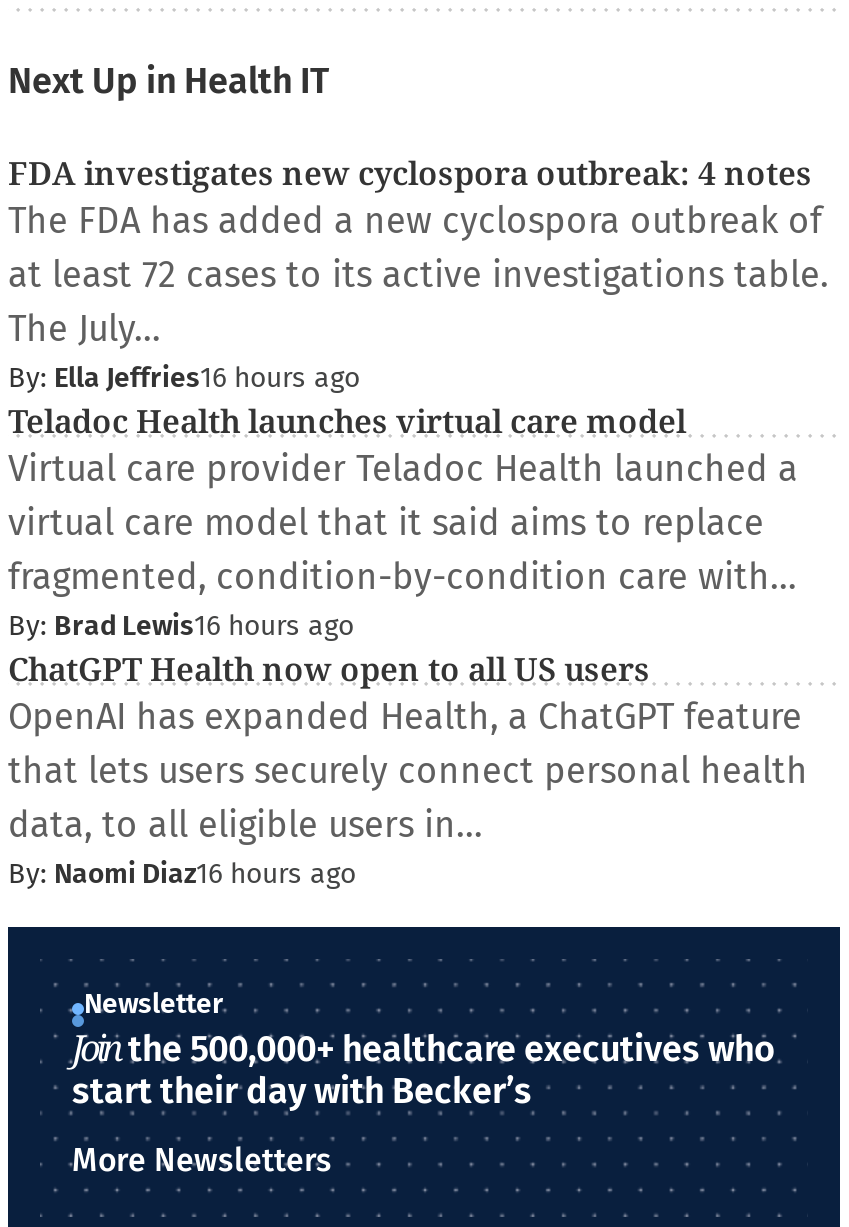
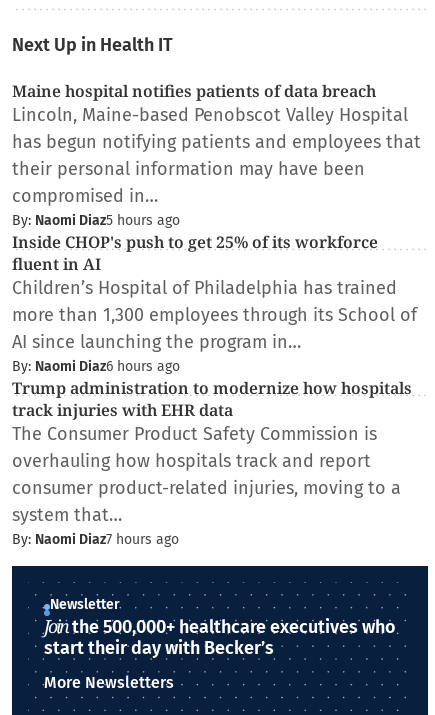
- FDA investigates new cyclospora outbreak: 4 notes
- The FDA has added a new cyclospora outbreak of
- at least 72 cases to its active investigations table.
- The July…
- By: Ella Jeffries
- Teladoc Health launches virtual care model
- Virtual care provider Teladoc Health launched a
- virtual care model that it said aims to replace
- fragmented, condition-by-condition care with…
- By: Brad Lewis
- ChatGPT Health now open to all US users
- OpenAI has expanded Health, a ChatGPT feature
- that lets users securely connect personal health
- data, to all eligible users in…
- By: Naomi Diaz
+ Maine hospital notifies patients of data breach
+ Lincoln, Maine-based Penobscot Valley Hospital
+ has begun notifying patients and employees that
+ their personal information may have been
+ compromised in…
+ By: Naomi Diaz5 hours ago
+ Inside CHOP's push to get 25% of its workforce
+ fluent in AI
+ Children’s Hospital of Philadelphia has trained
+ more than 1,300 employees through its School of
+ AI since launching the program in…
+ By: Naomi Diaz6 hours ago
+ Trump administration to modernize how hospitals
+ track injuries with EHR data
+ The Consumer Product Safety Commission is
+ overhauling how hospitals track and report
+ consumer product-related injuries, moving to a
+ system that…
+ By: Naomi Diaz7 hours ago
